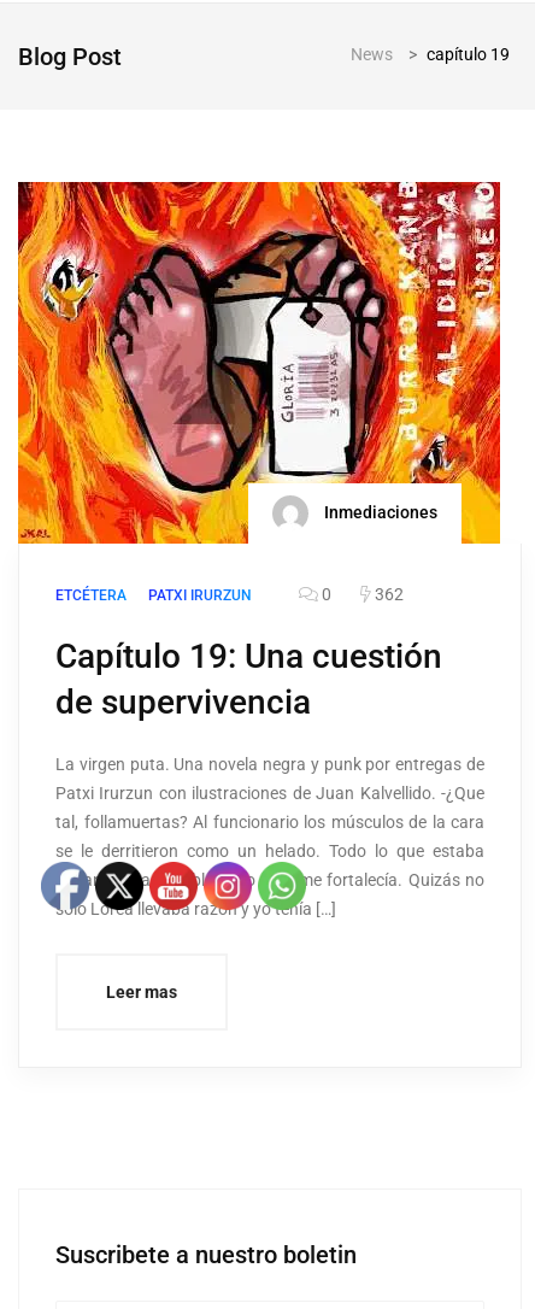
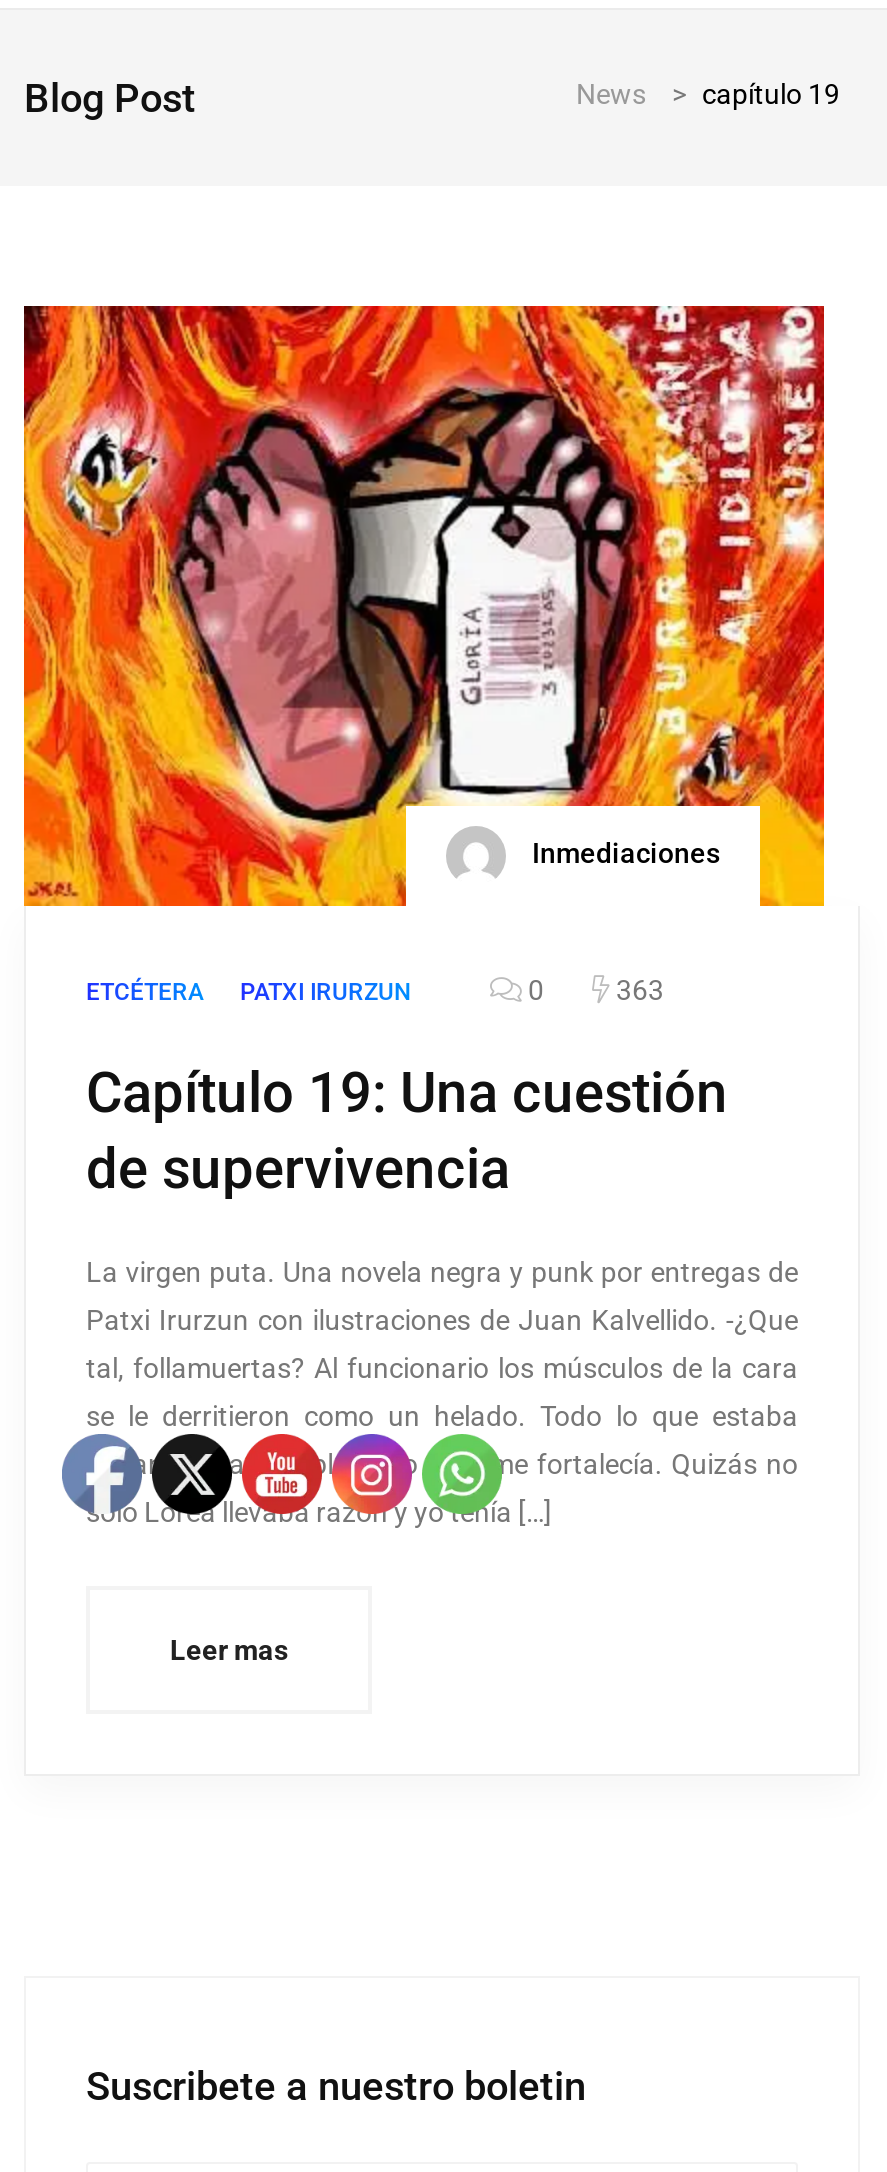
- 362
+ 363
